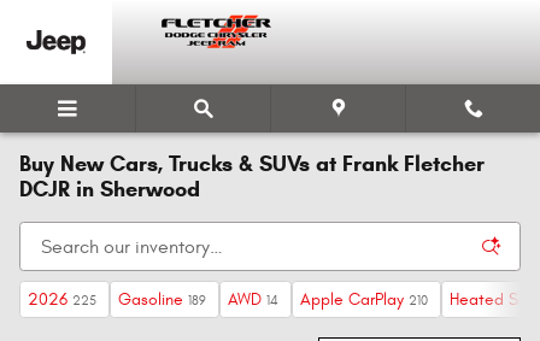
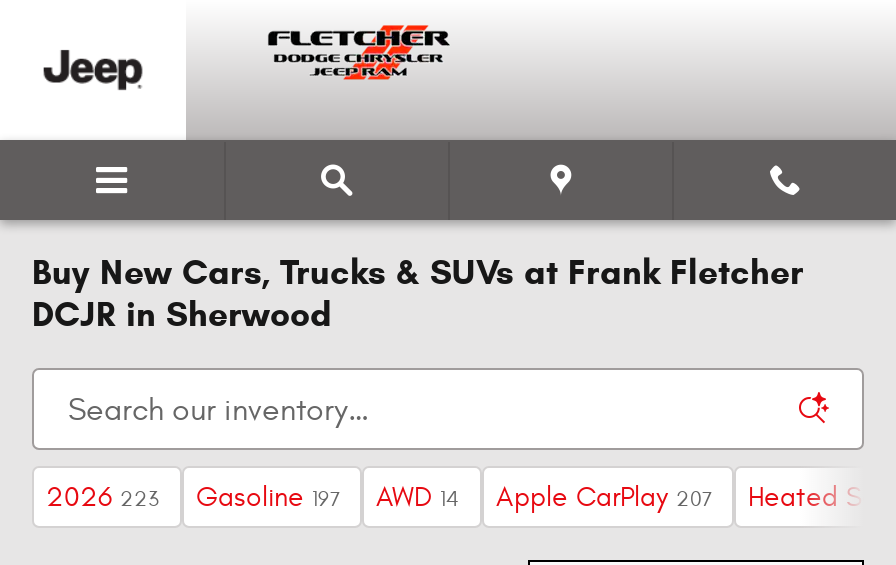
- 2026 225
+ 2026 223

- Gasoline 189
+ Gasoline 197

- Apple CarPlay 210
+ Apple CarPlay 207
